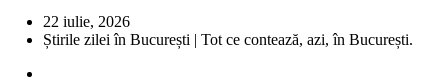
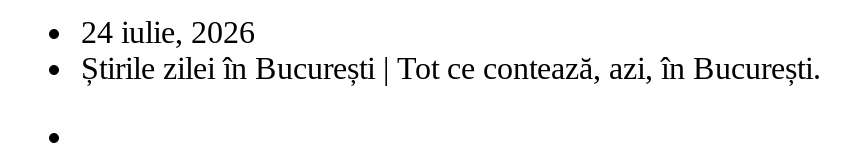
- 22 iulie, 2026
+ 24 iulie, 2026
